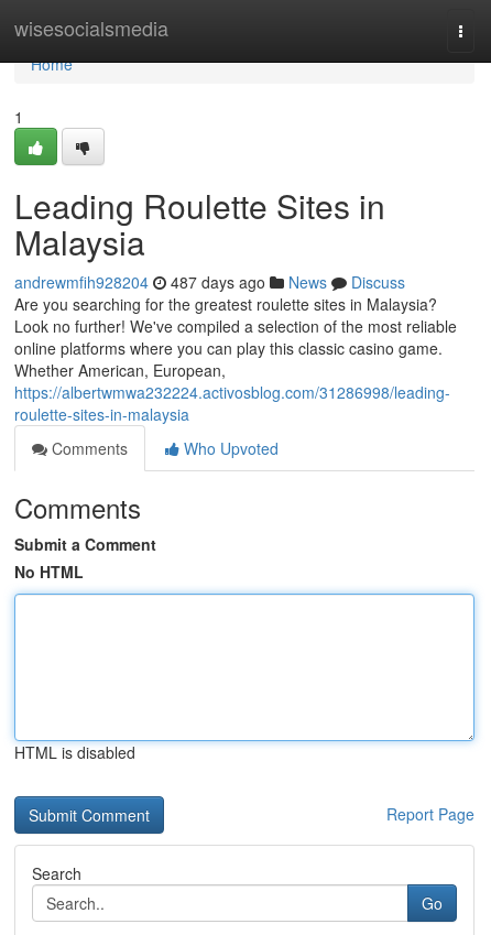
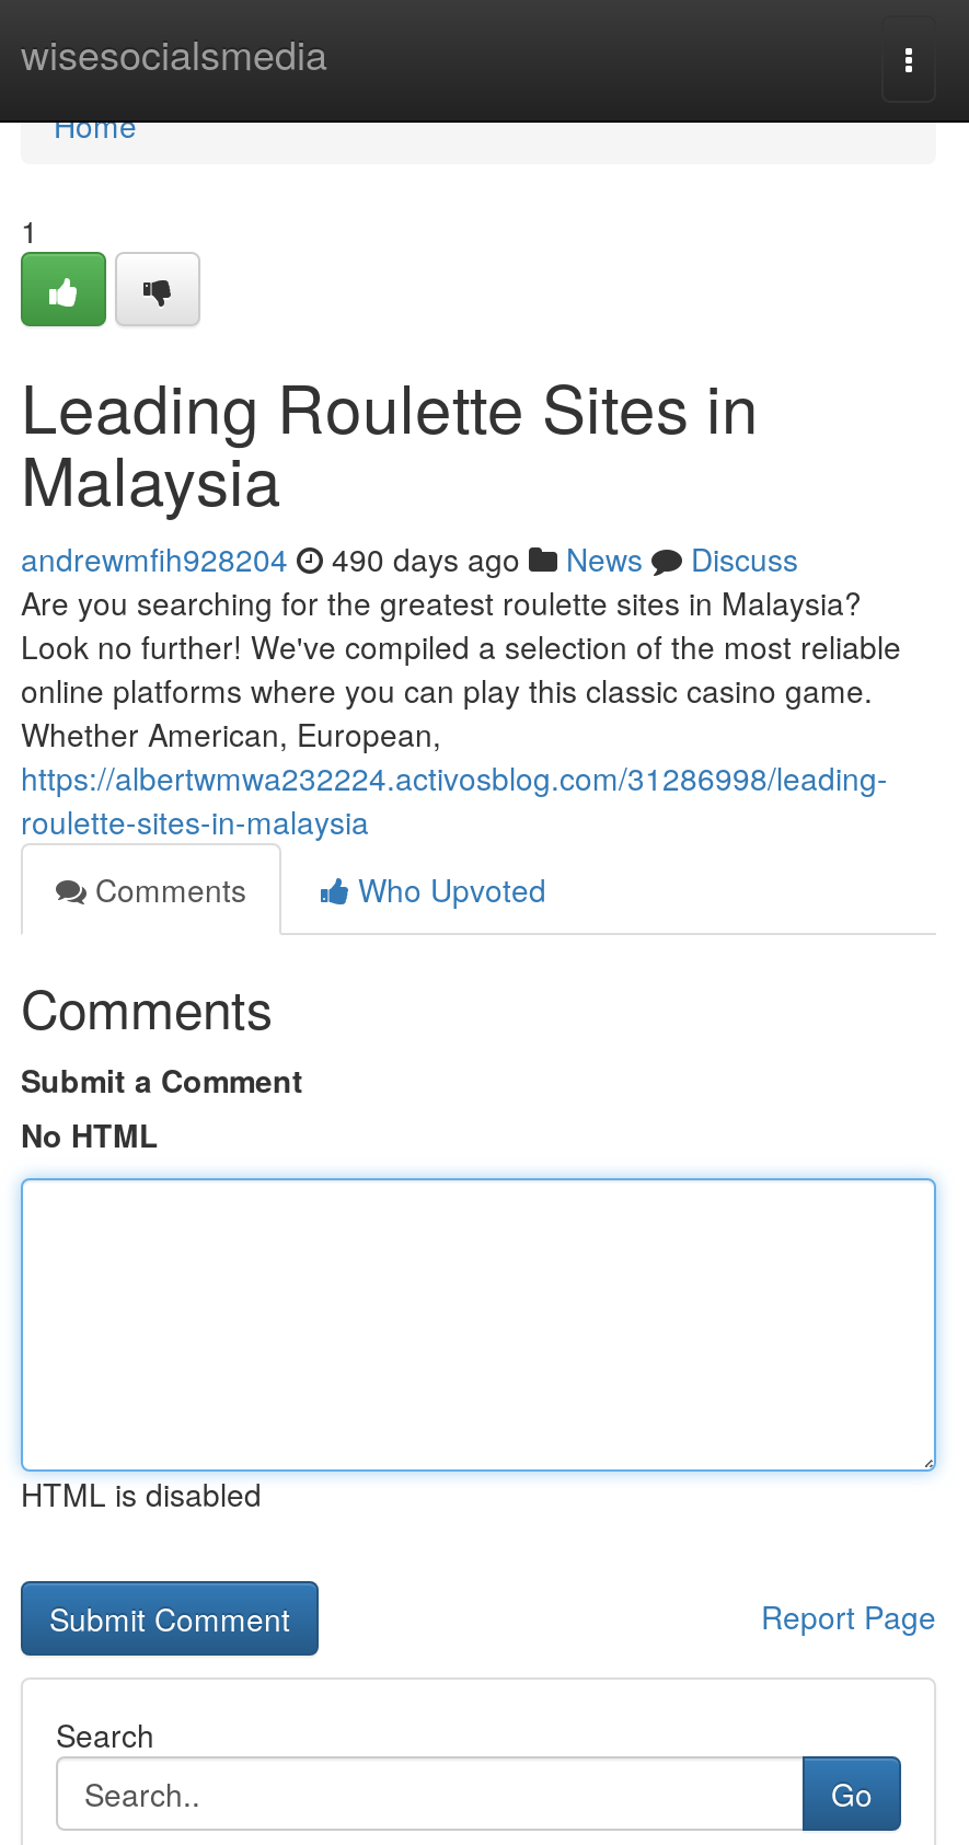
- andrewmfih928204 487 days ago News Discuss
+ andrewmfih928204 490 days ago News Discuss
